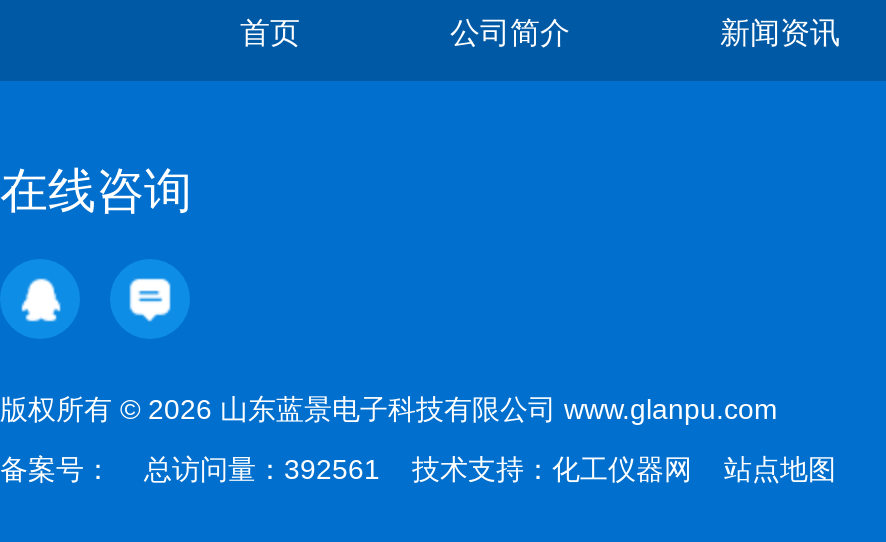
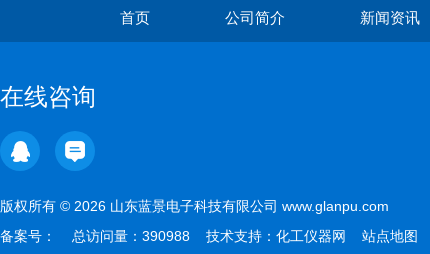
- 备案号：总访问量：392561 技术支持：化工仪器网
+ 备案号：总访问量：390988 技术支持：化工仪器网
